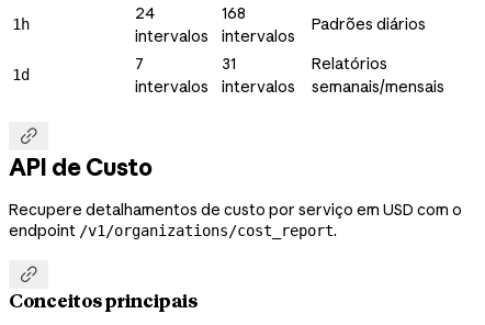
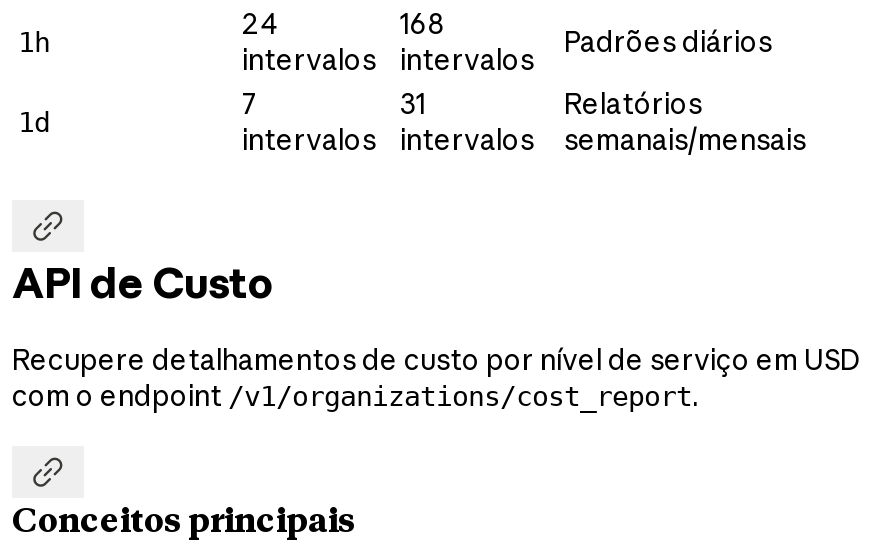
- Recupere detalhamentos de custo por serviço em USD com o
- endpoint /v1/organizations/cost_report.
+ Recupere detalhamentos de custo por nível de serviço em USD
+ com o endpoint /v1/organizations/cost_report.
